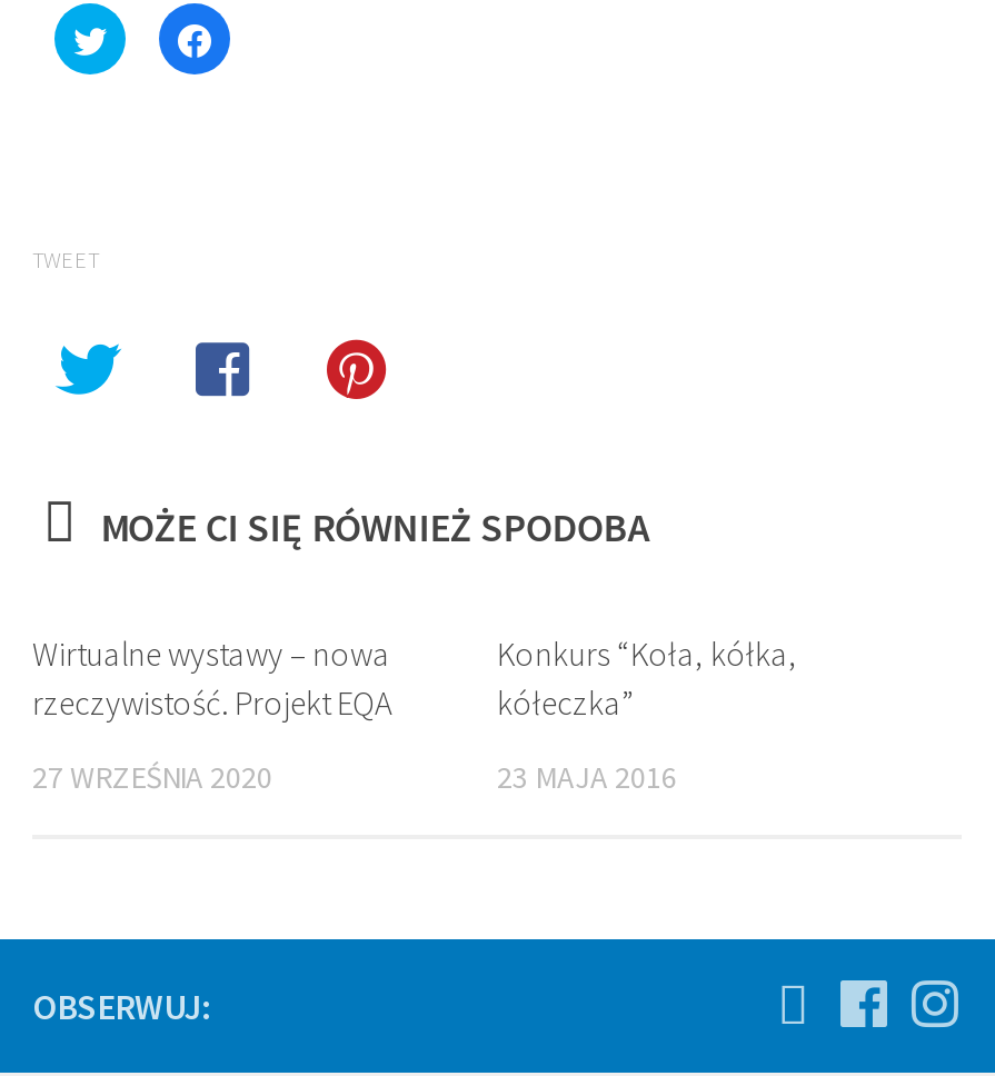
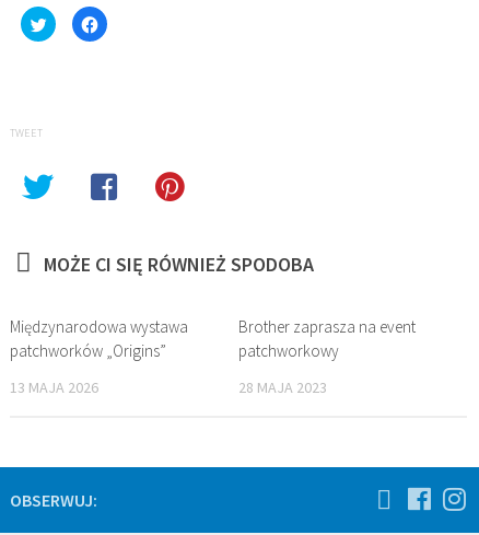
- Wirtualne wystawy – nowa
- rzeczywistość. Projekt EQA
+ Międzynarodowa wystawa
+ patchworków „Origins”

- Konkurs “Koła, kółka,
- kółeczka”
+ Brother zaprasza na event
+ patchworkowy

- 27 WRZEŚNIA 2020
+ 13 MAJA 2026

- 23 MAJA 2016
+ 28 MAJA 2023
